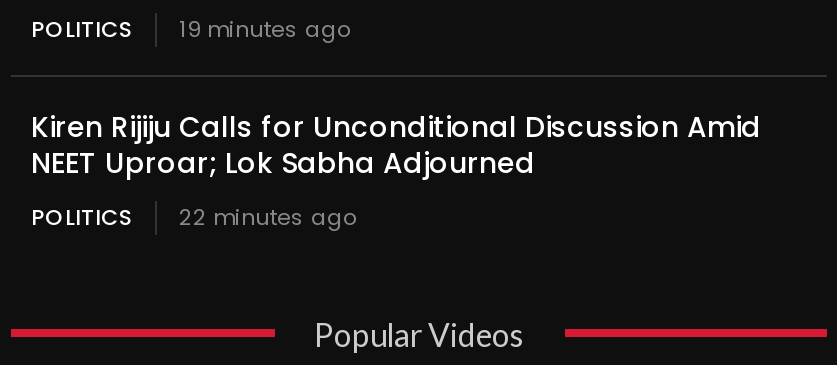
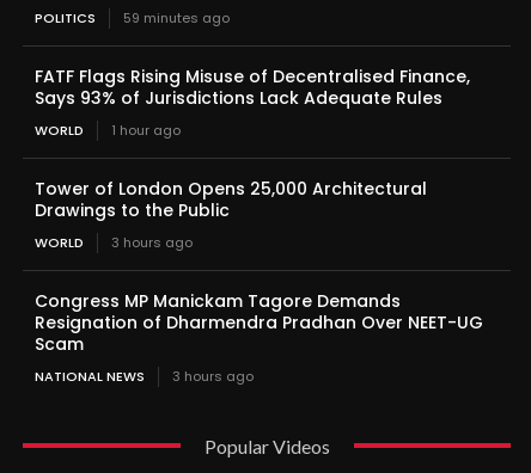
- 19 minutes ago
- Kiren Rijiju Calls for Unconditional Discussion Amid
- NEET Uproar; Lok Sabha Adjourned
- POLITICS
- 22 minutes ago
+ 59 minutes ago
+ FATF Flags Rising Misuse of Decentralised Finance,
+ Says 93% of Jurisdictions Lack Adequate Rules
+ WORLD
+ 1 hour ago
+ Tower of London Opens 25,000 Architectural
+ Drawings to the Public
+ WORLD
+ 3 hours ago
+ Congress MP Manickam Tagore Demands
+ Resignation of Dharmendra Pradhan Over NEET-UG
+ Scam
+ NATIONAL NEWS
+ 3 hours ago
